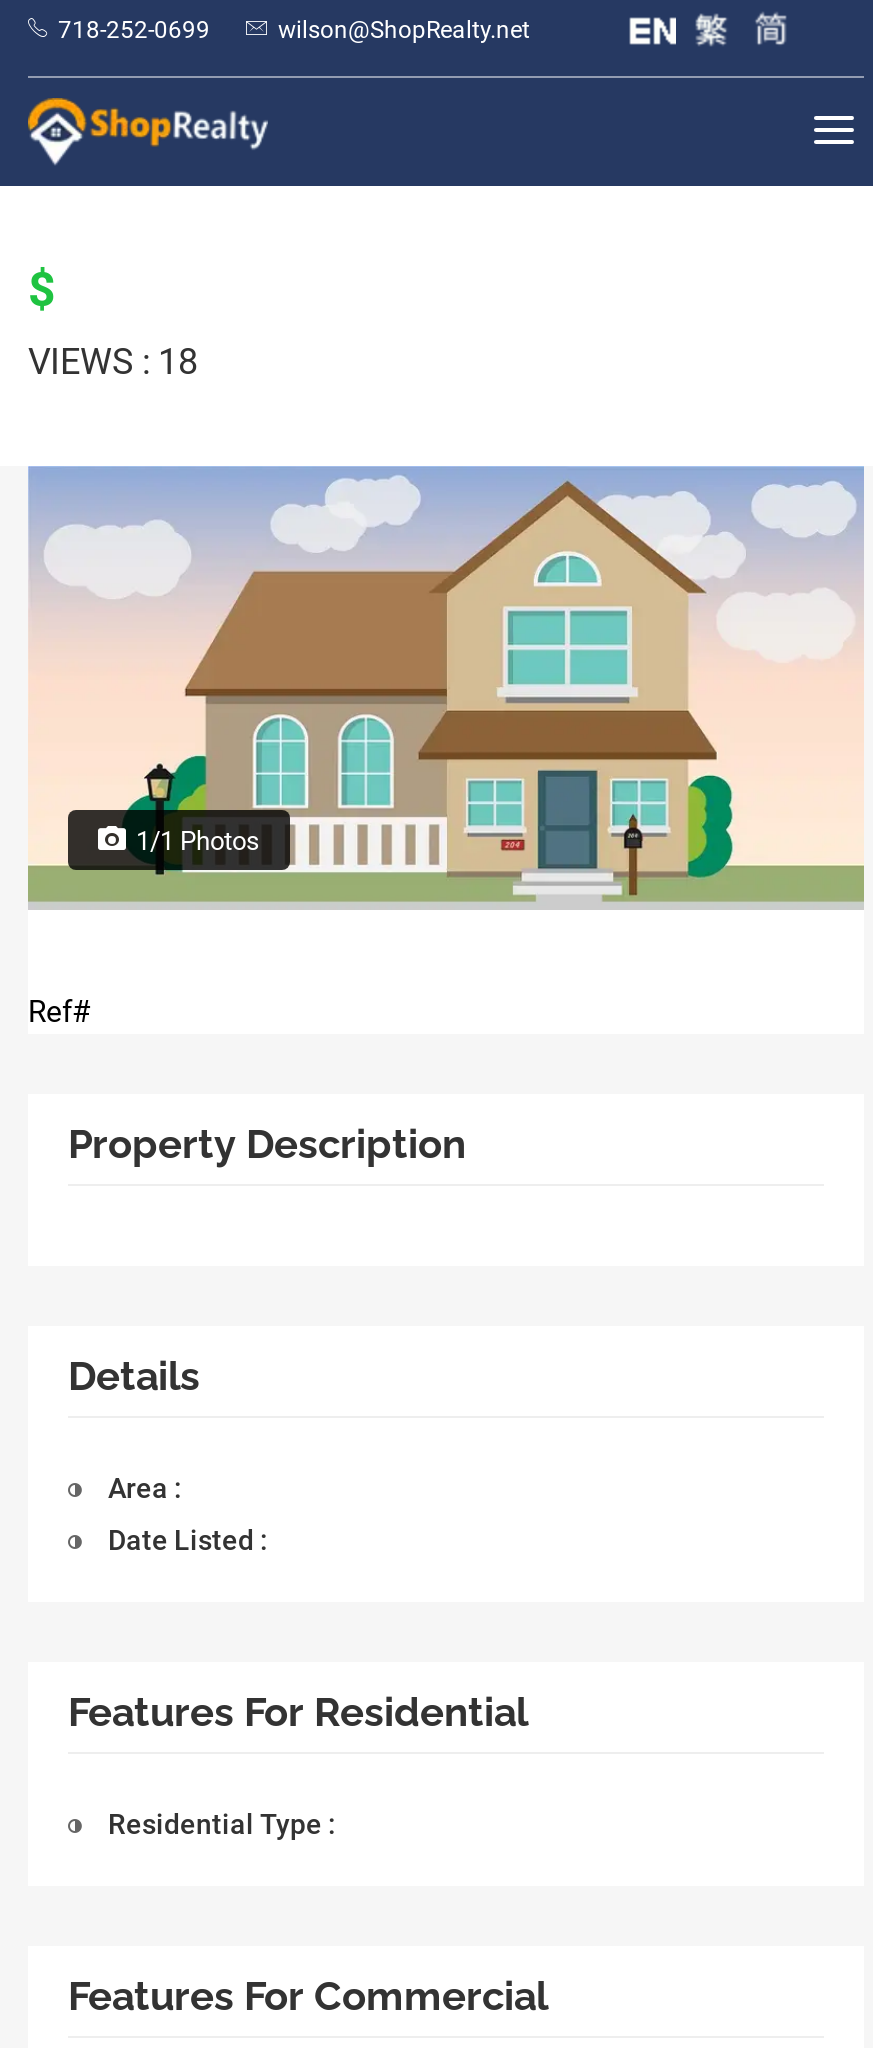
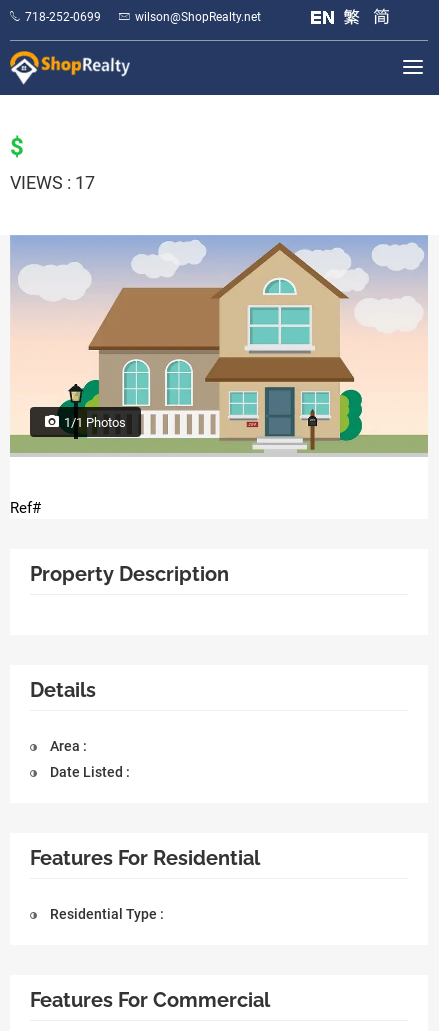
- VIEWS : 18
+ VIEWS : 17
